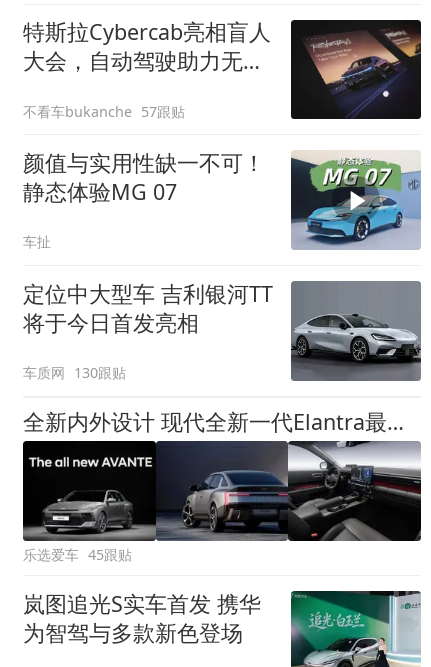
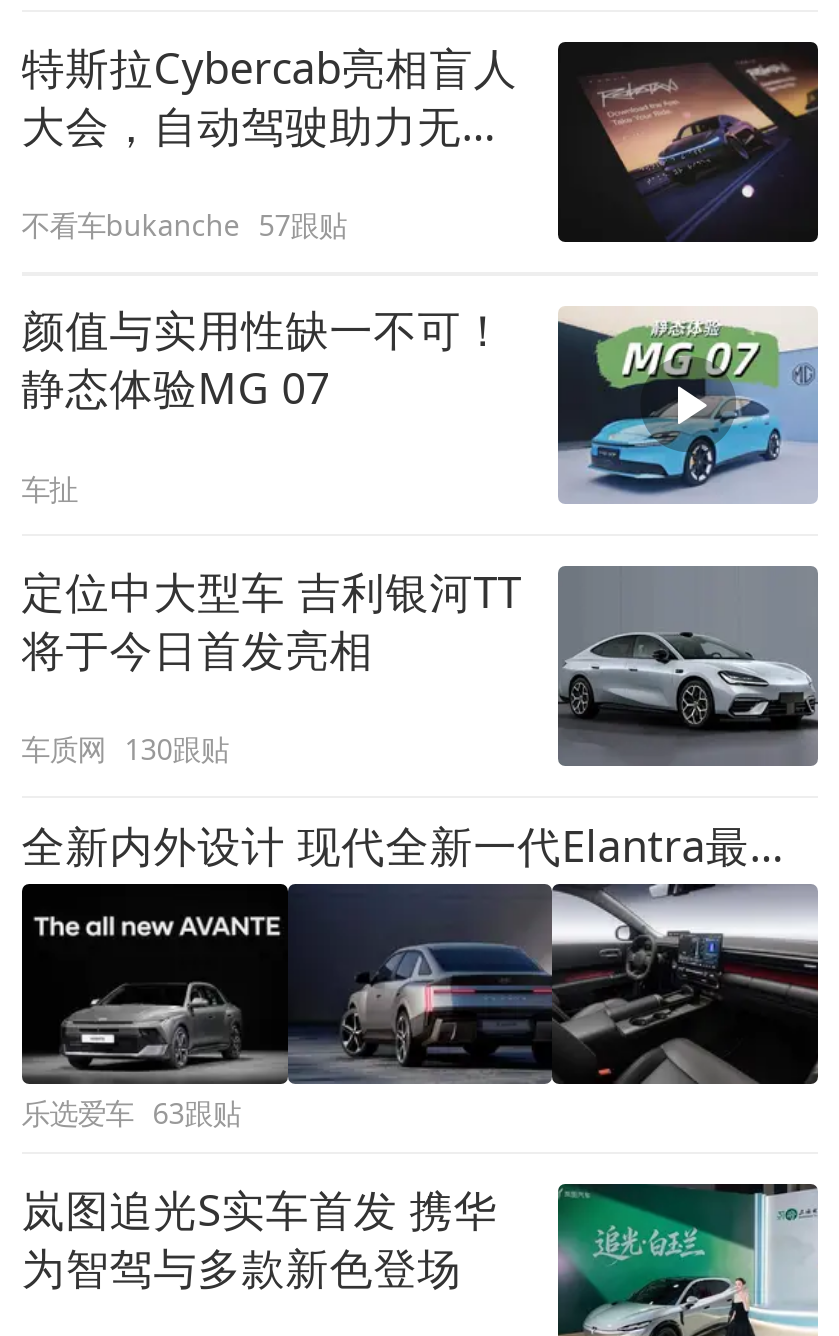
- 乐选爱车 45跟贴
+ 乐选爱车 63跟贴
